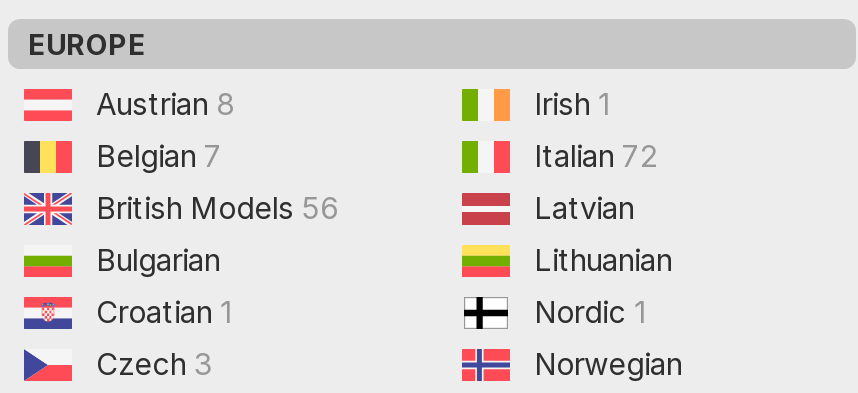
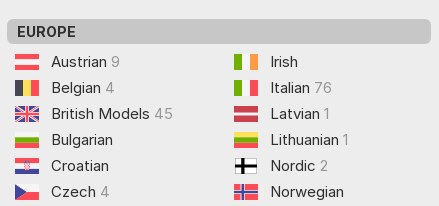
- Austrian 8
+ Austrian 9

- Irish 1
- Italian 72
- Latvian
- Lithuanian
- Nordic 1
+ Irish
+ Italian 76
+ Latvian 1
+ Lithuanian 1
+ Nordic 2

- Belgian 7
+ Belgian 4

- British Models 56
+ British Models 45

- Croatian 1
- Czech 3
+ Croatian
+ Czech 4
